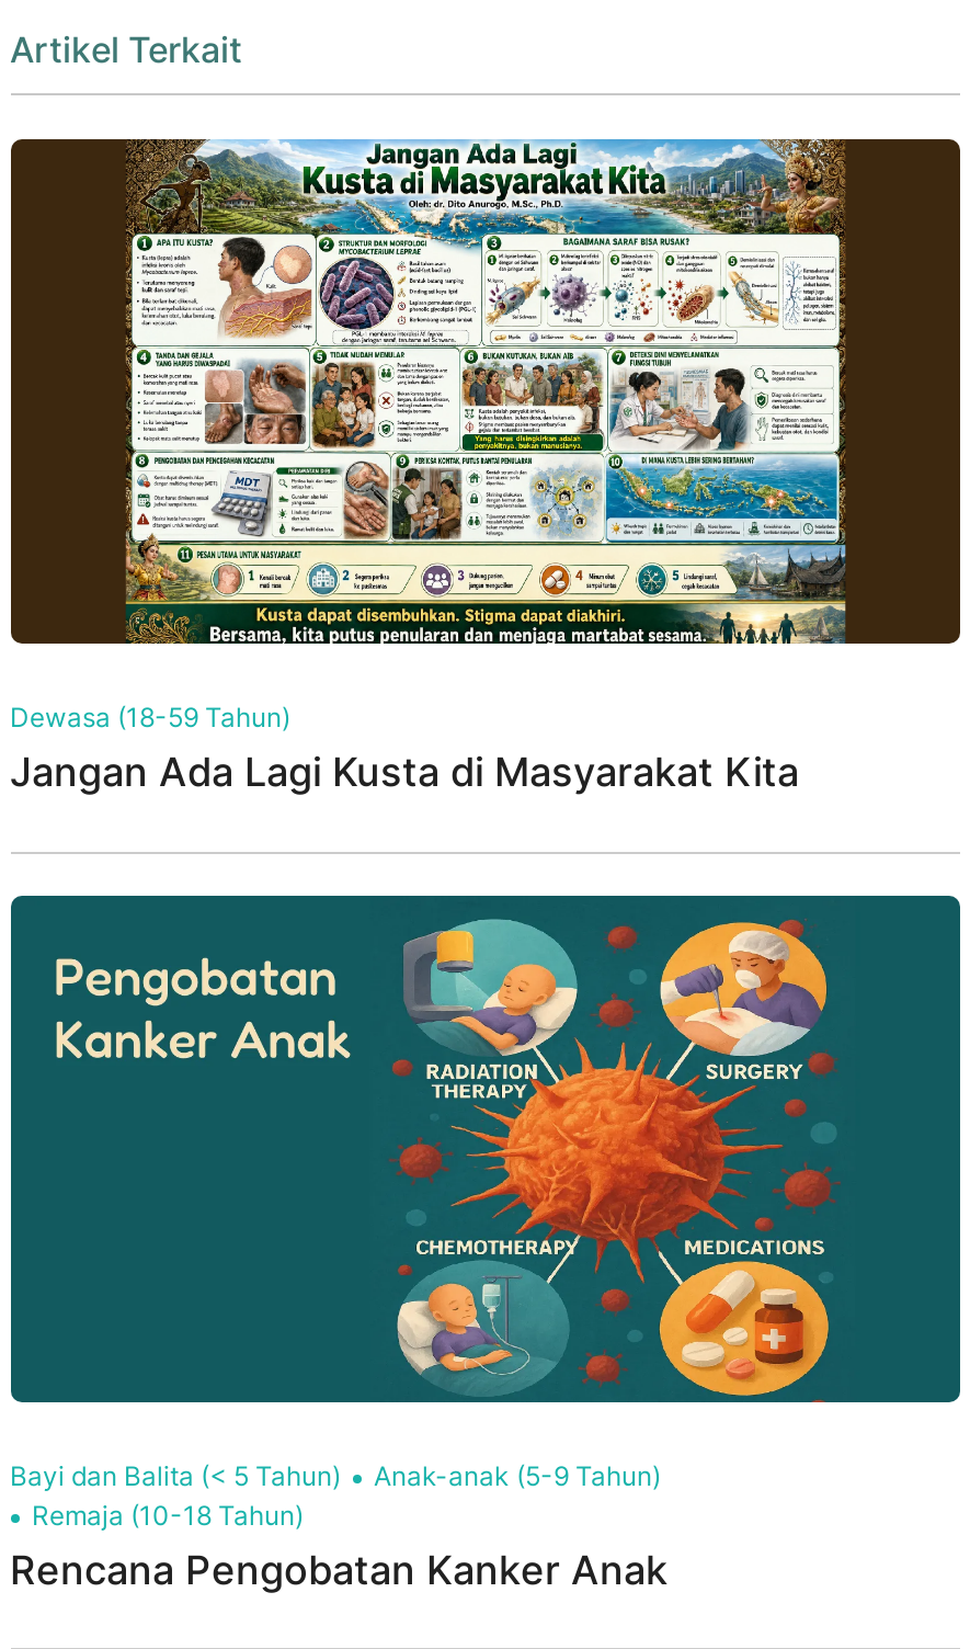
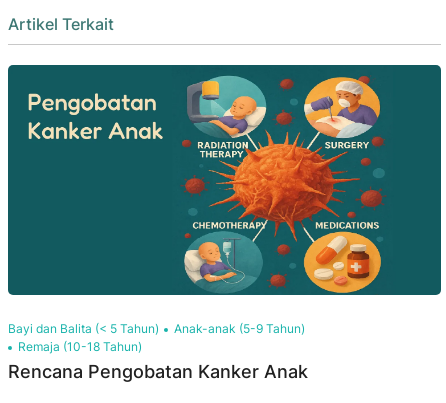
- [image]
- Dewasa (18-59 Tahun)
- Jangan Ada Lagi Kusta di Masyarakat Kita
